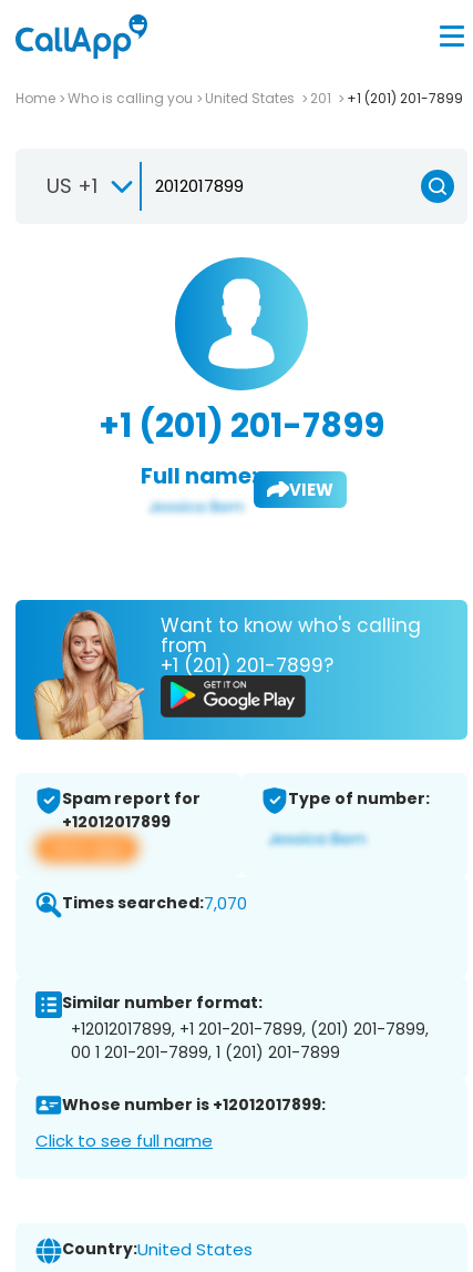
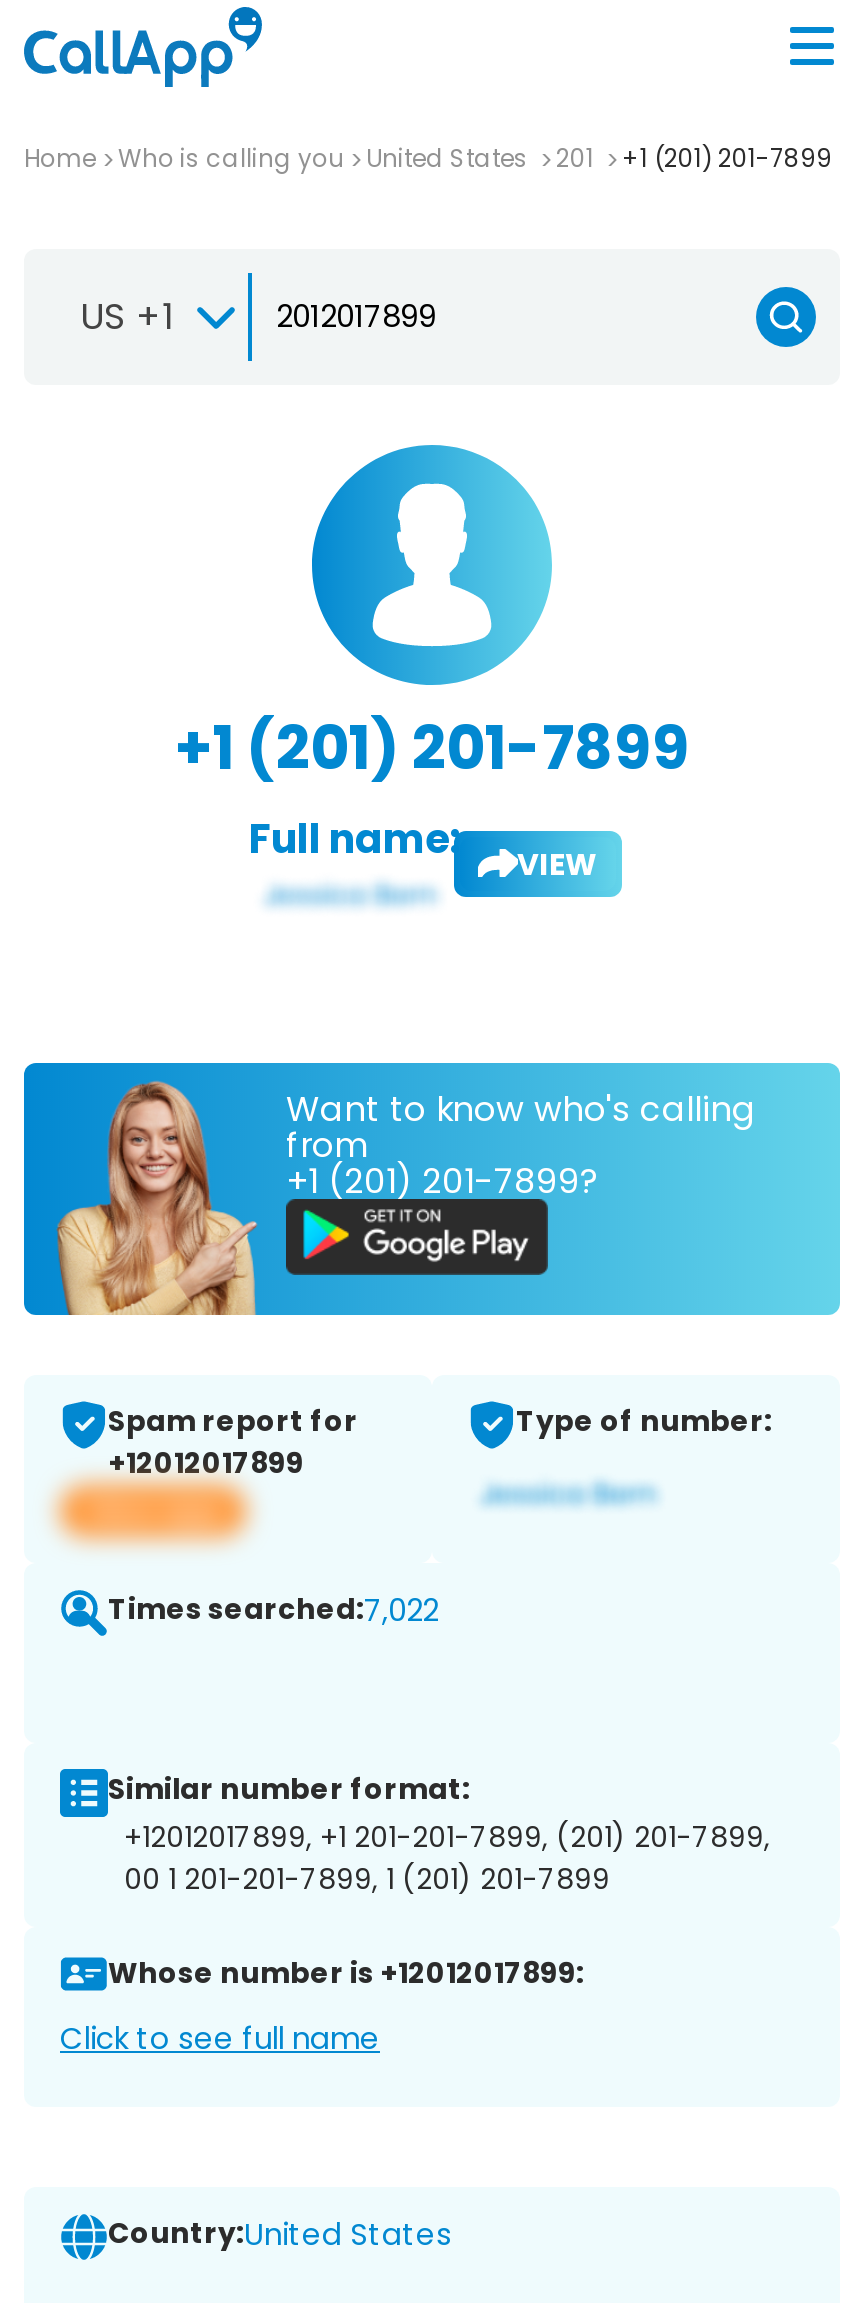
- Times searched:7,070
+ Times searched:7,022
